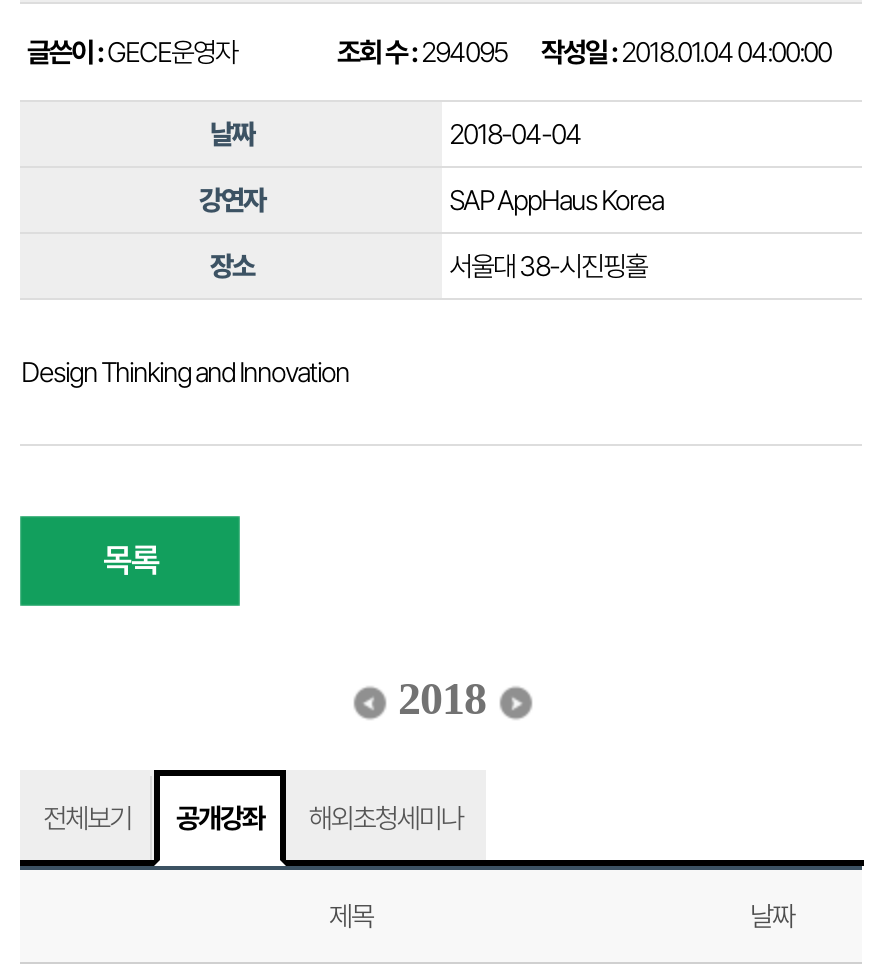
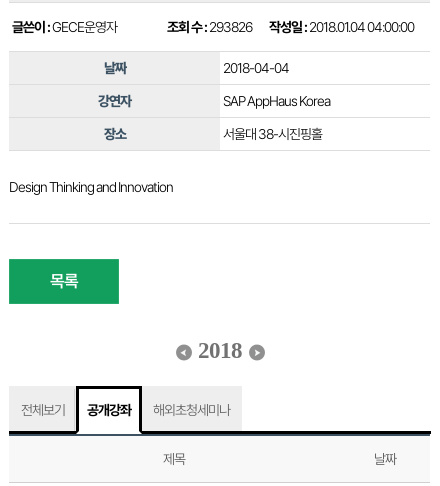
- 조회 수 : 294095 작성일 : 2018.01.04 04:00:00
+ 조회 수 : 293826 작성일 : 2018.01.04 04:00:00
